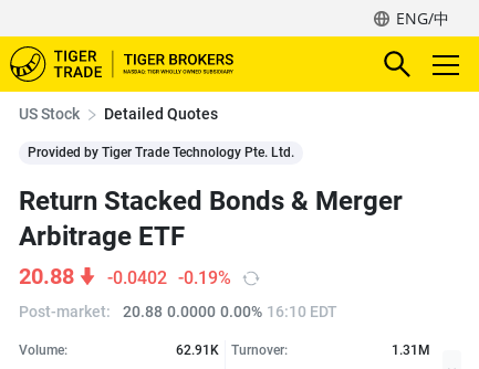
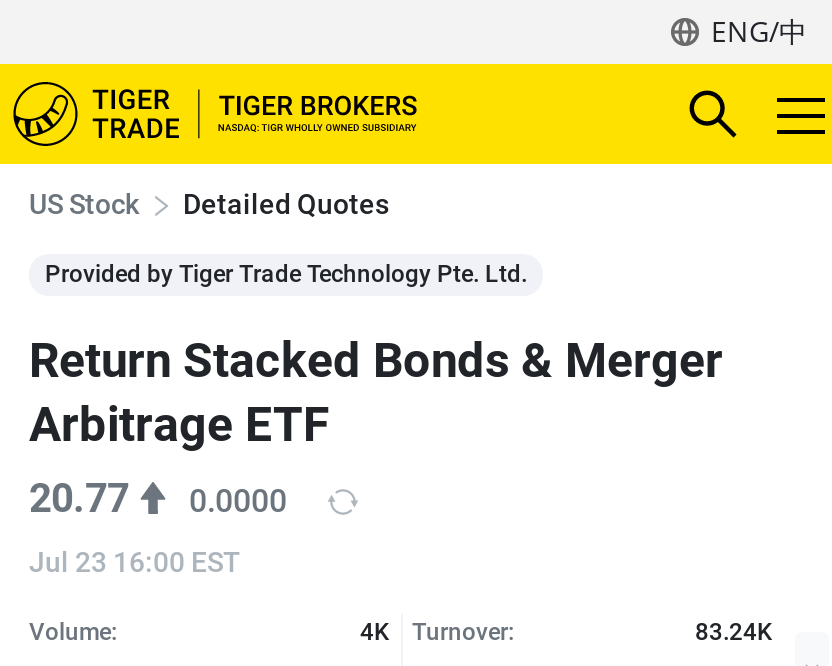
- 20.88
- -0.0402 -0.19%
+ 20.77
+ 0.0000

- Post-market: 20.88 0.0000 0.00% 16:10 EDT
+ Jul 23 16:00 EST

- 62.91K Turnover:
+ 4K Turnover:

- 1.31M
+ 83.24K
